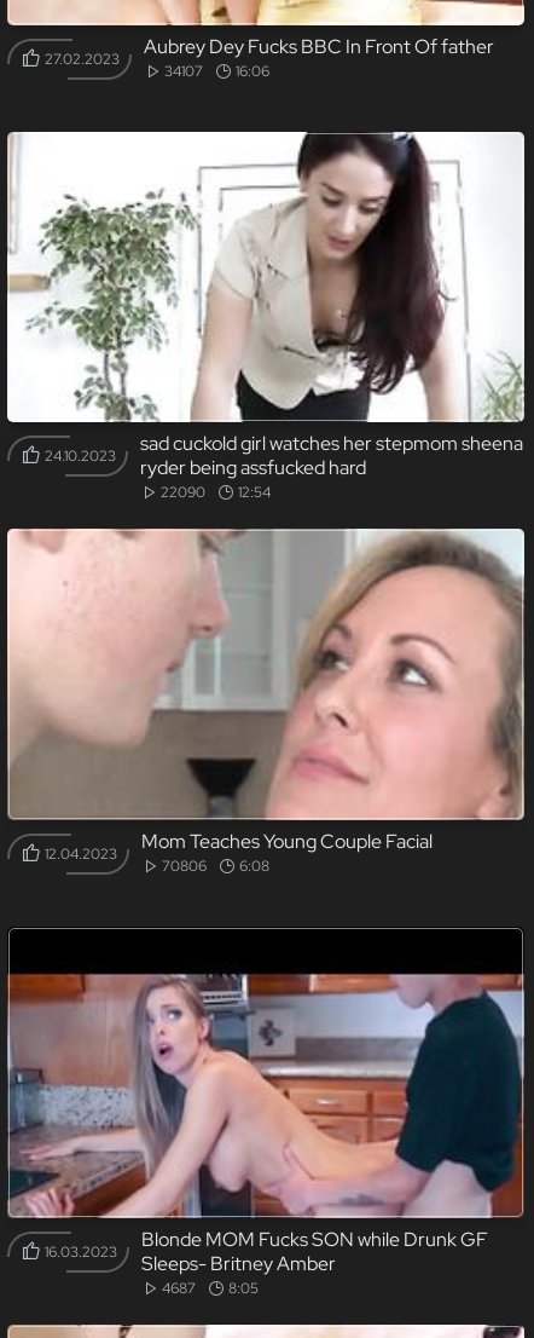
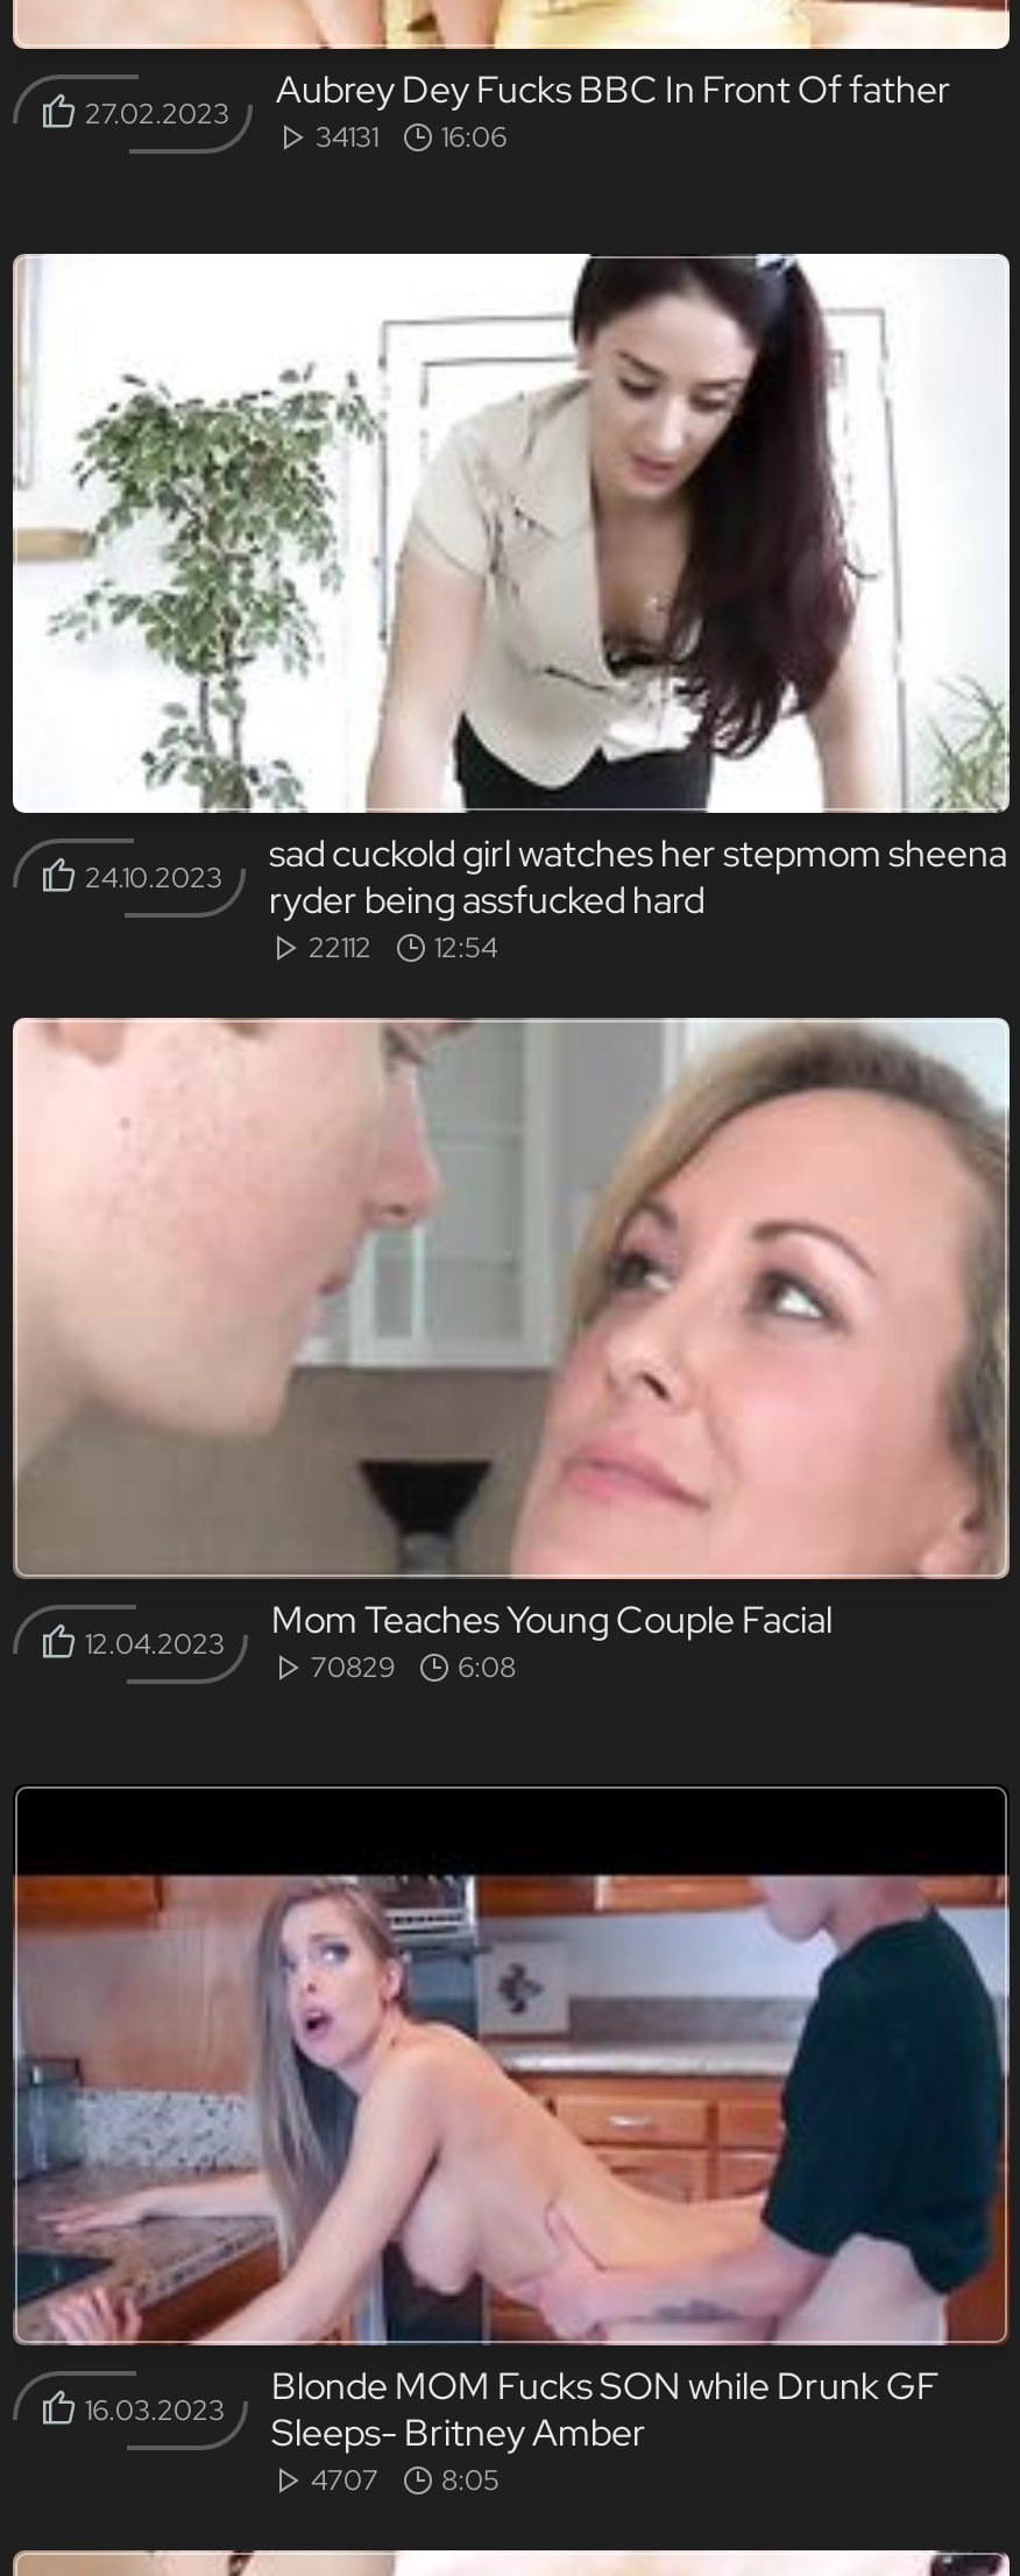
- 34107 16:06
+ 34131 16:06

- 22090 12:54
+ 22112 12:54

- 70806 6:08
+ 70829 6:08

- 4687 8:05
+ 4707 8:05
